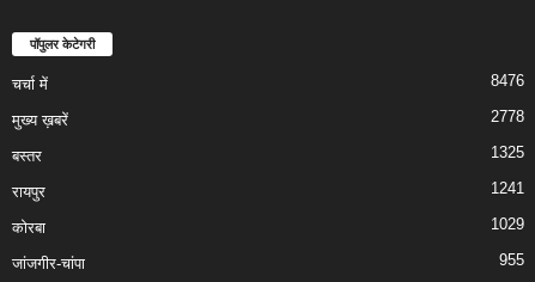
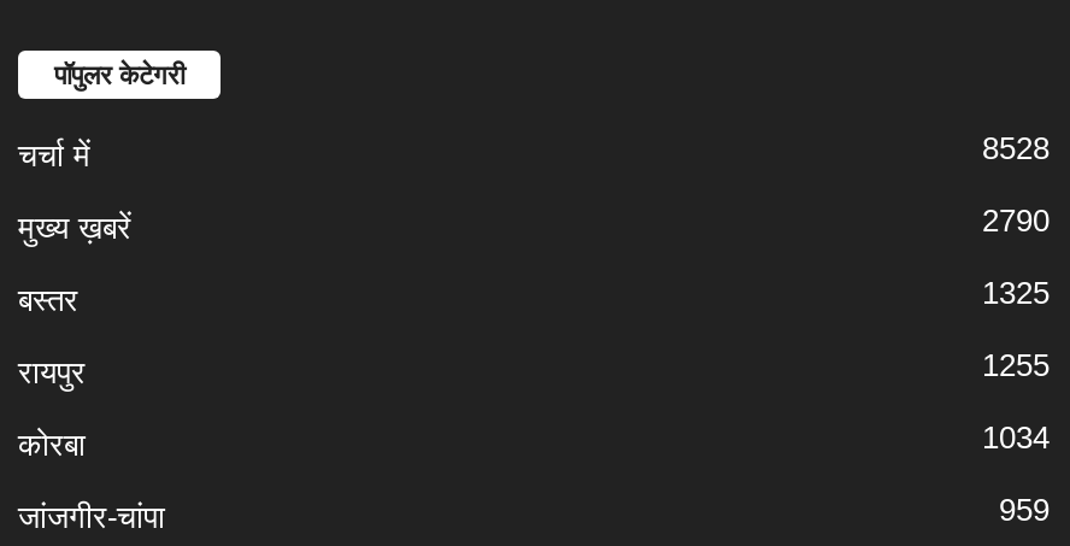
- 8476
+ 8528

- 2778
+ 2790

- 1241
+ 1255

- 1029
+ 1034

- 955
+ 959
